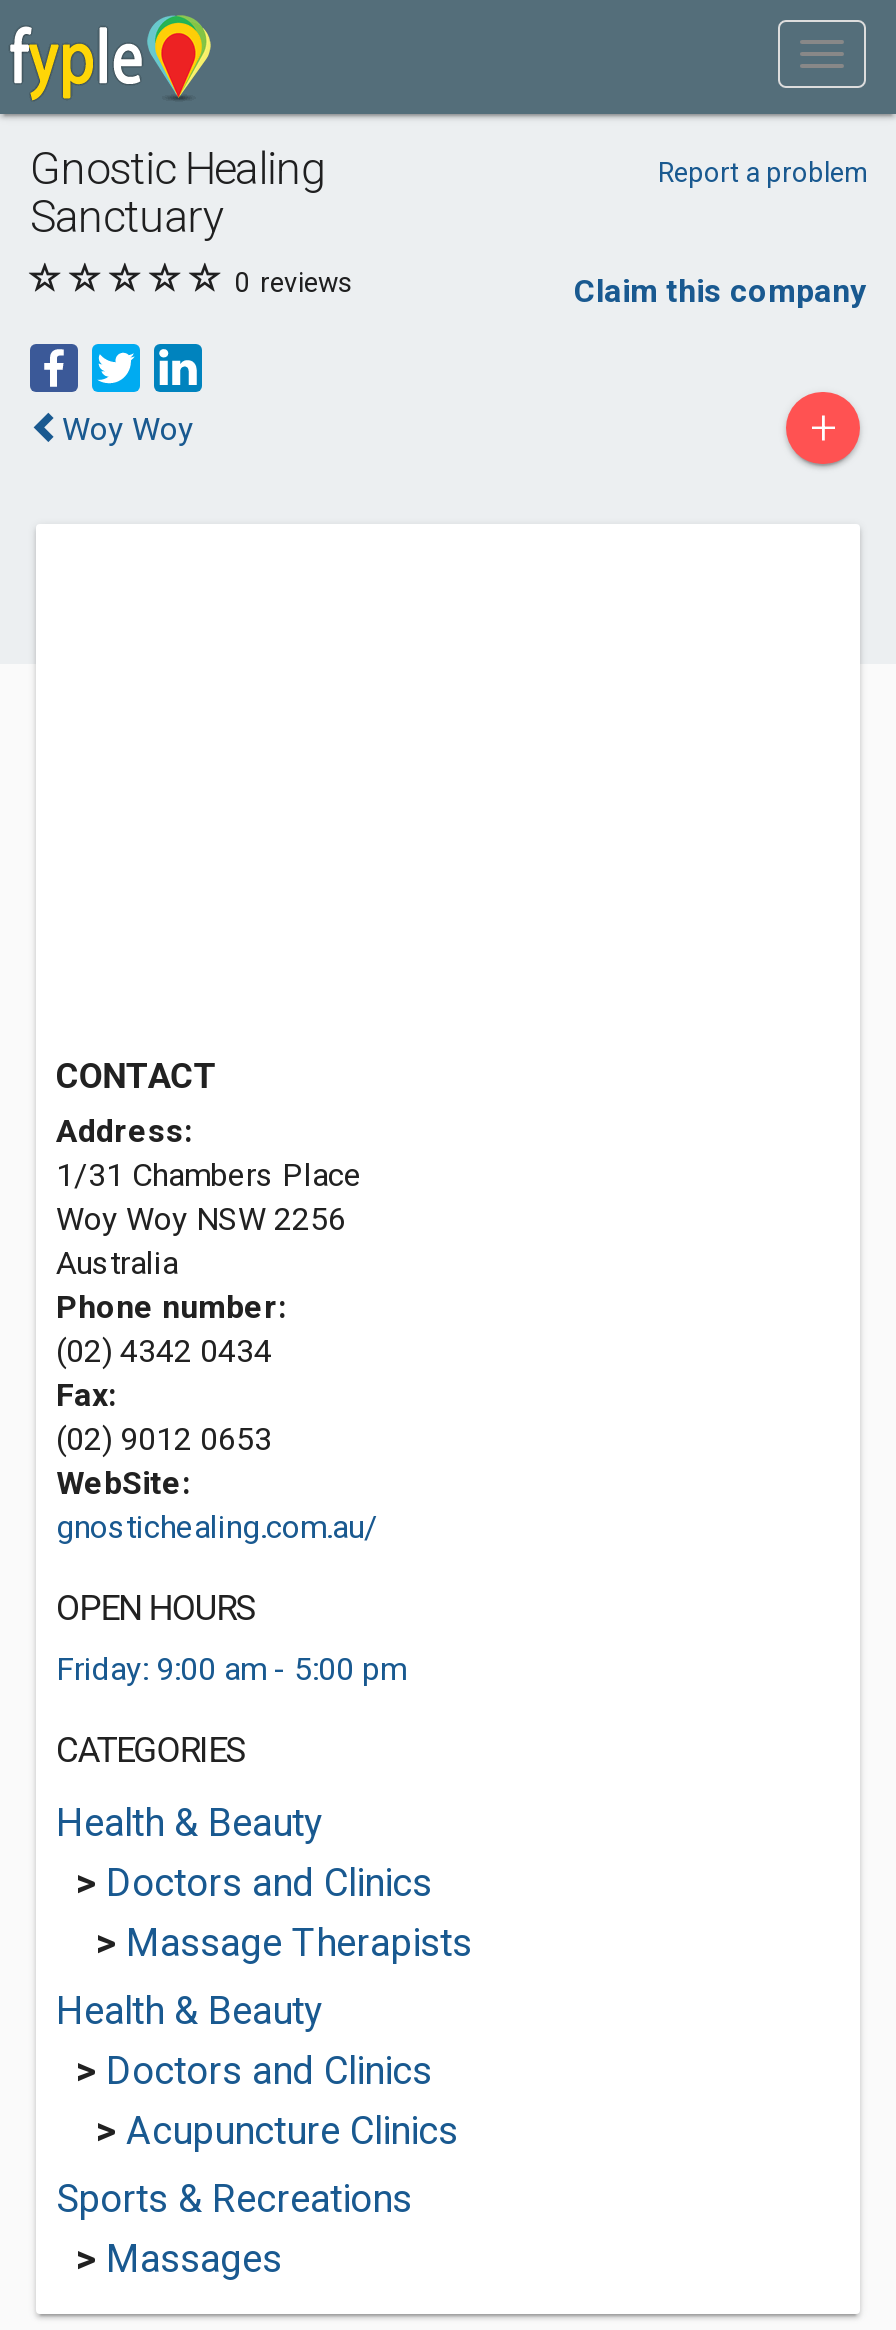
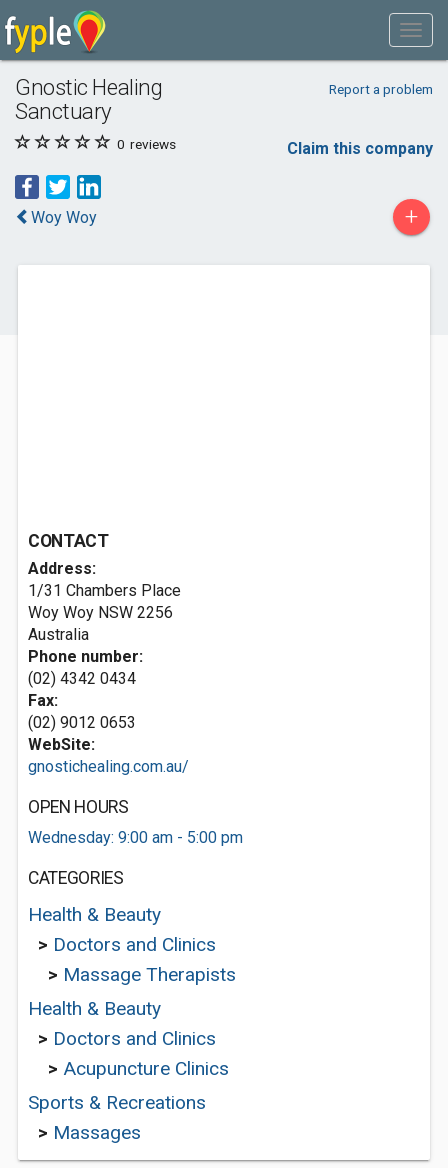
- Friday: 9:00 am - 5:00 pm
+ Wednesday: 9:00 am - 5:00 pm
